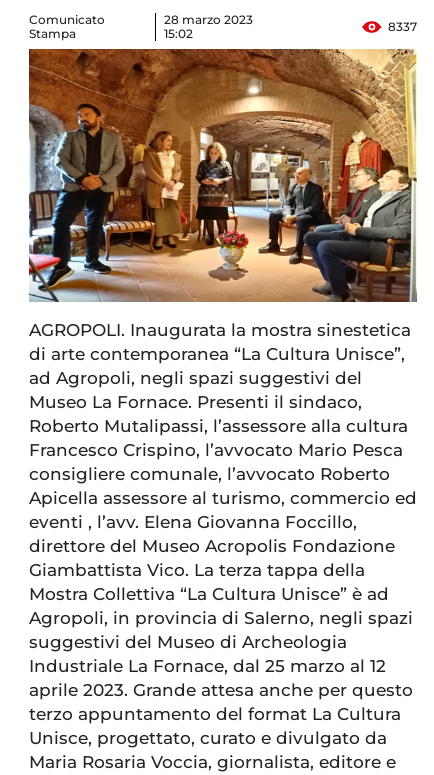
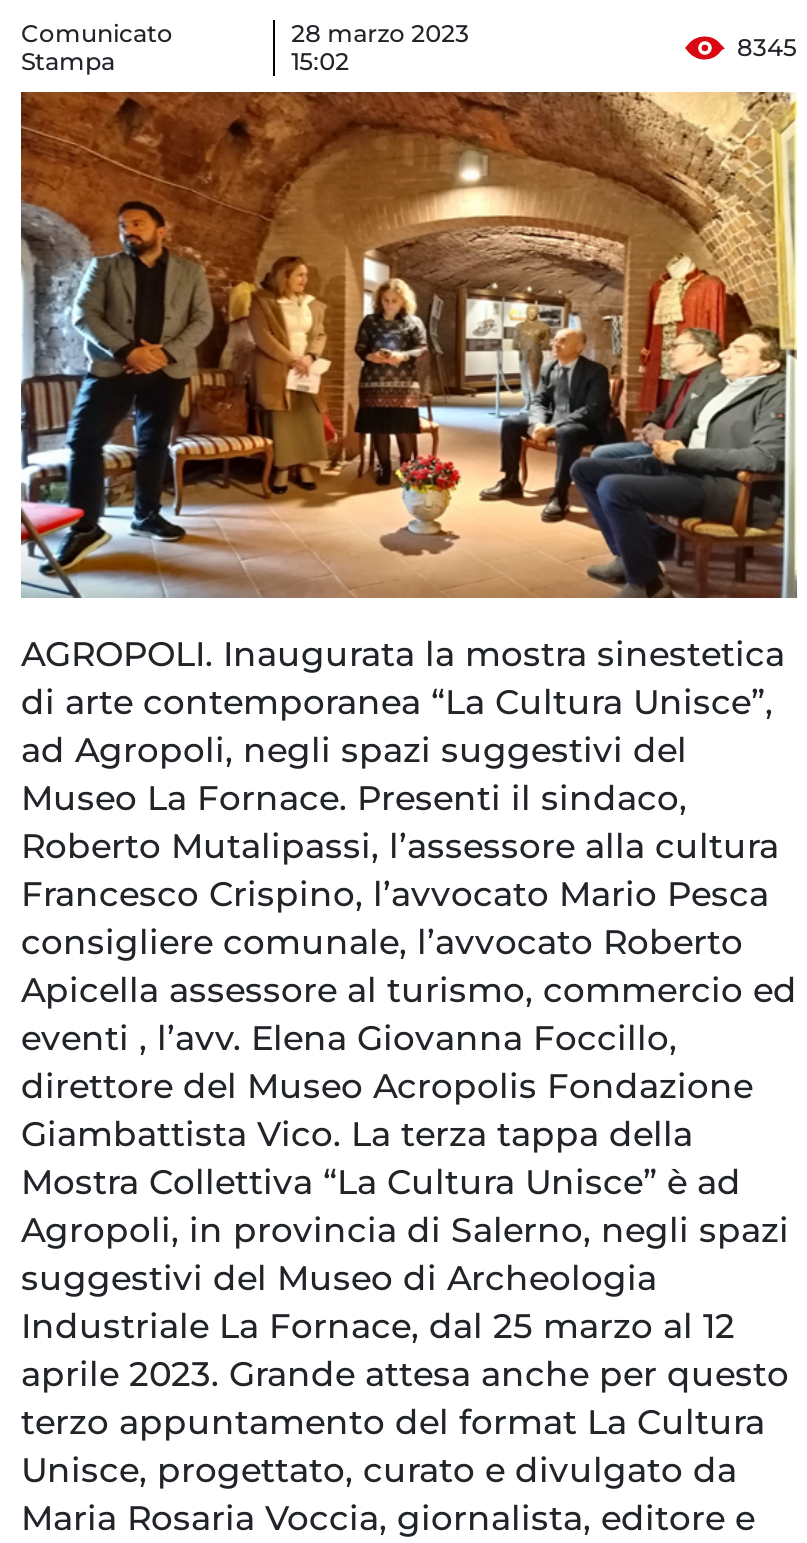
- 8337
+ 8345
